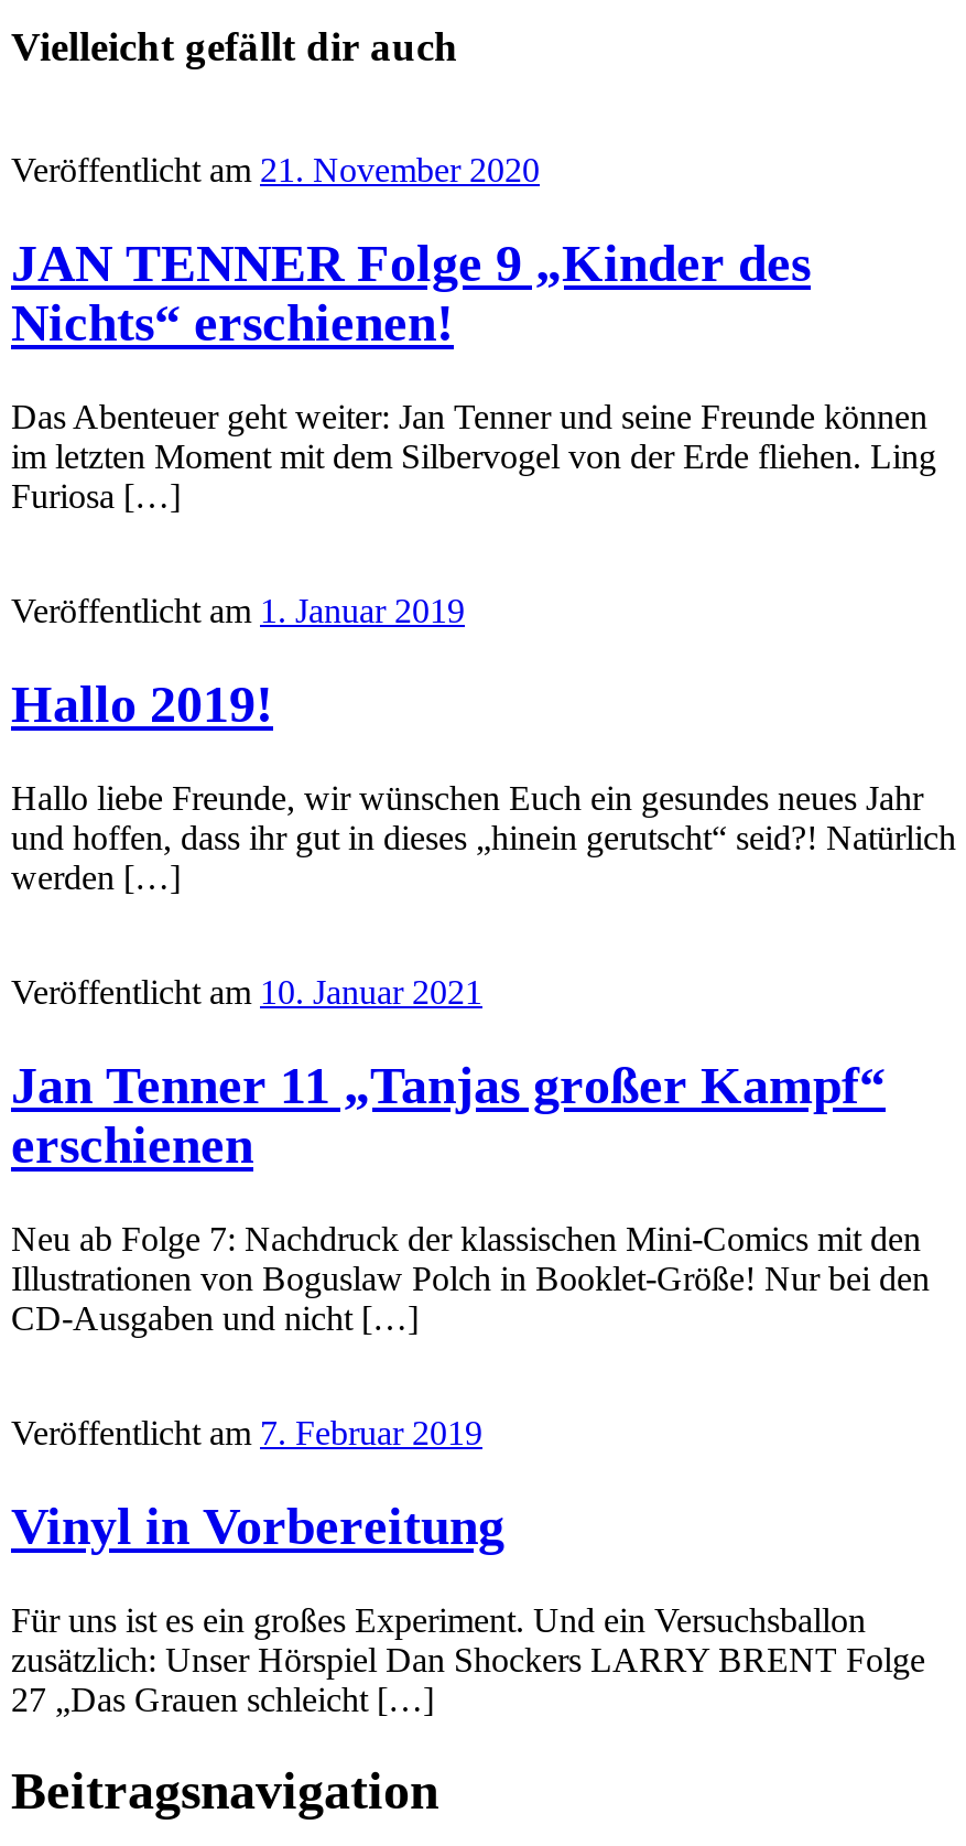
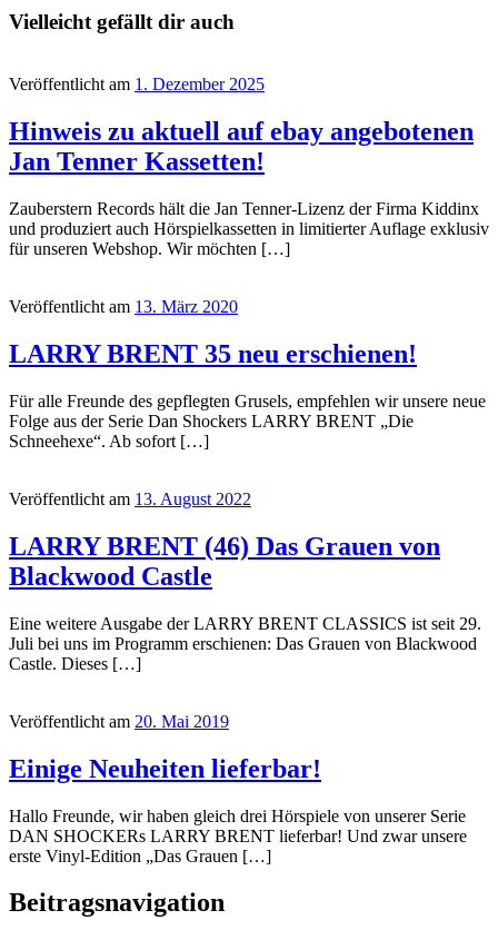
- Veröffentlicht am 21. November 2020
+ Veröffentlicht am 1. Dezember 2025

- JAN TENNER Folge 9 „Kinder des
- Nichts“ erschienen!
+ Hinweis zu aktuell auf ebay angebotenen
+ Jan Tenner Kassetten!

- Das Abenteuer geht weiter: Jan Tenner und seine Freunde können
- im letzten Moment mit dem Silbervogel von der Erde fliehen. Ling
- Furiosa […]
+ Zauberstern Records hält die Jan Tenner-Lizenz der Firma Kiddinx
+ und produziert auch Hörspielkassetten in limitierter Auflage exklusiv
+ für unseren Webshop. Wir möchten […]

- Veröffentlicht am 1. Januar 2019
+ Veröffentlicht am 13. März 2020

- Hallo 2019!
+ LARRY BRENT 35 neu erschienen!

- Hallo liebe Freunde, wir wünschen Euch ein gesundes neues Jahr
- und hoffen, dass ihr gut in dieses „hinein gerutscht“ seid?! Natürlich
- werden […]
+ Für alle Freunde des gepflegten Grusels, empfehlen wir unsere neue
+ Folge aus der Serie Dan Shockers LARRY BRENT „Die
+ Schneehexe“. Ab sofort […]

- Veröffentlicht am 10. Januar 2021
+ Veröffentlicht am 13. August 2022

- Jan Tenner 11 „Tanjas großer Kampf“
- erschienen
+ LARRY BRENT (46) Das Grauen von
+ Blackwood Castle

- Neu ab Folge 7: Nachdruck der klassischen Mini-Comics mit den
- Illustrationen von Boguslaw Polch in Booklet-Größe! Nur bei den
- CD-Ausgaben und nicht […]
+ Eine weitere Ausgabe der LARRY BRENT CLASSICS ist seit 29.
+ Juli bei uns im Programm erschienen: Das Grauen von Blackwood
+ Castle. Dieses […]

- Veröffentlicht am 7. Februar 2019
+ Veröffentlicht am 20. Mai 2019

- Vinyl in Vorbereitung
+ Einige Neuheiten lieferbar!

- Für uns ist es ein großes Experiment. Und ein Versuchsballon
- zusätzlich: Unser Hörspiel Dan Shockers LARRY BRENT Folge
- 27 „Das Grauen schleicht […]
+ Hallo Freunde, wir haben gleich drei Hörspiele von unserer Serie
+ DAN SHOCKERs LARRY BRENT lieferbar! Und zwar unsere
+ erste Vinyl-Edition „Das Grauen […]
